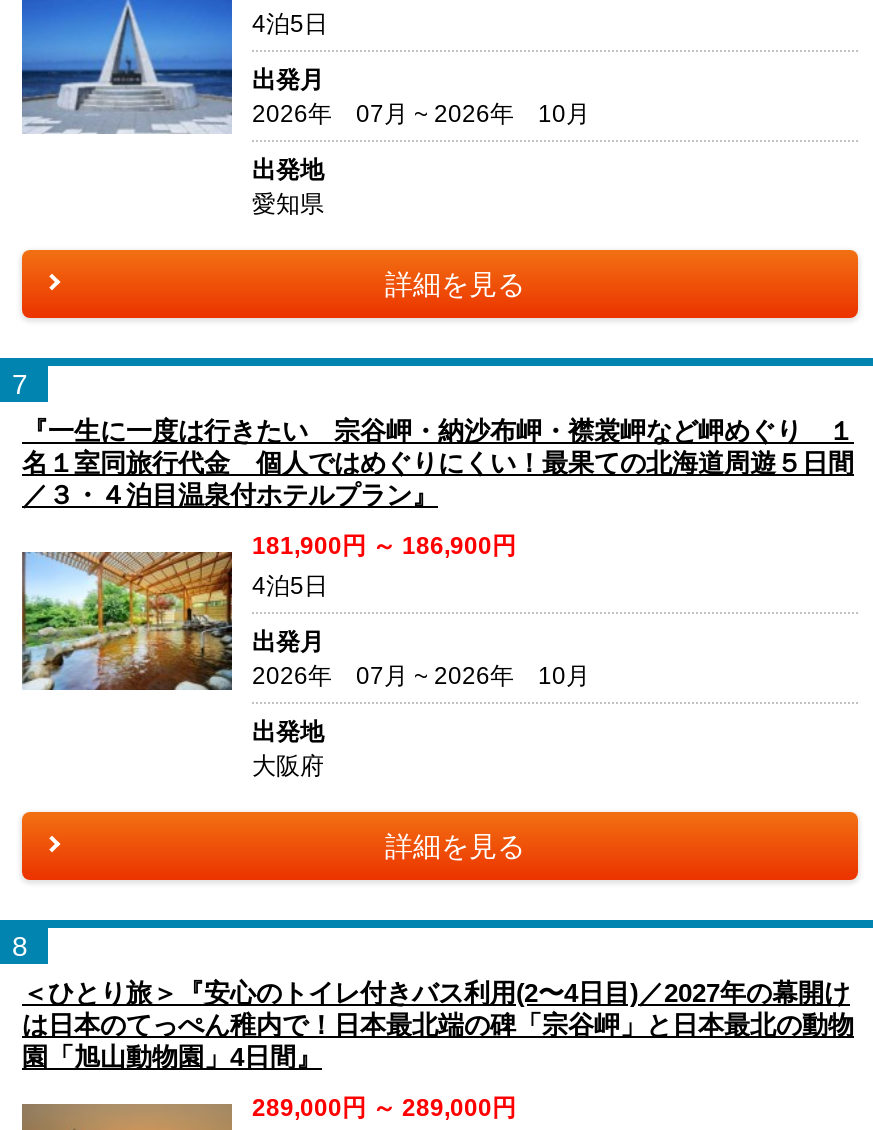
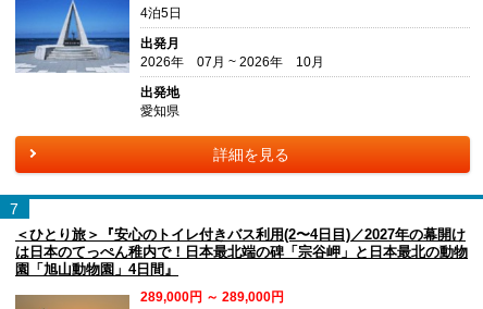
- [image]
- 『一生に一度は行きたい 宗谷岬・納沙布岬・襟裳岬など岬めぐり １
- 名１室同旅行代金 個人ではめぐりにくい！最果ての北海道周遊５日間
- ／３・４泊目温泉付ホテルプラン』
- 181,900円 ～ 186,900円
- 4泊5日
- 出発月
- 2026年 07月 ~ 2026年 10月
- 出発地
- 大阪府
- 詳細を見る
- 8
